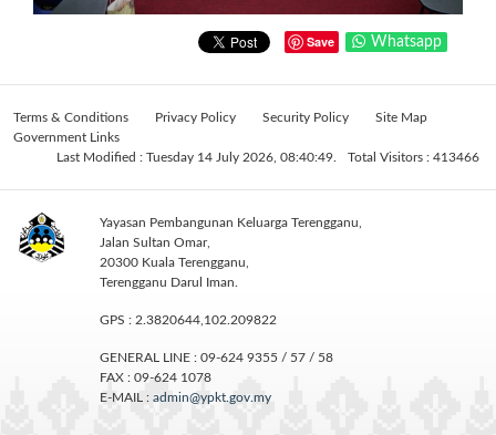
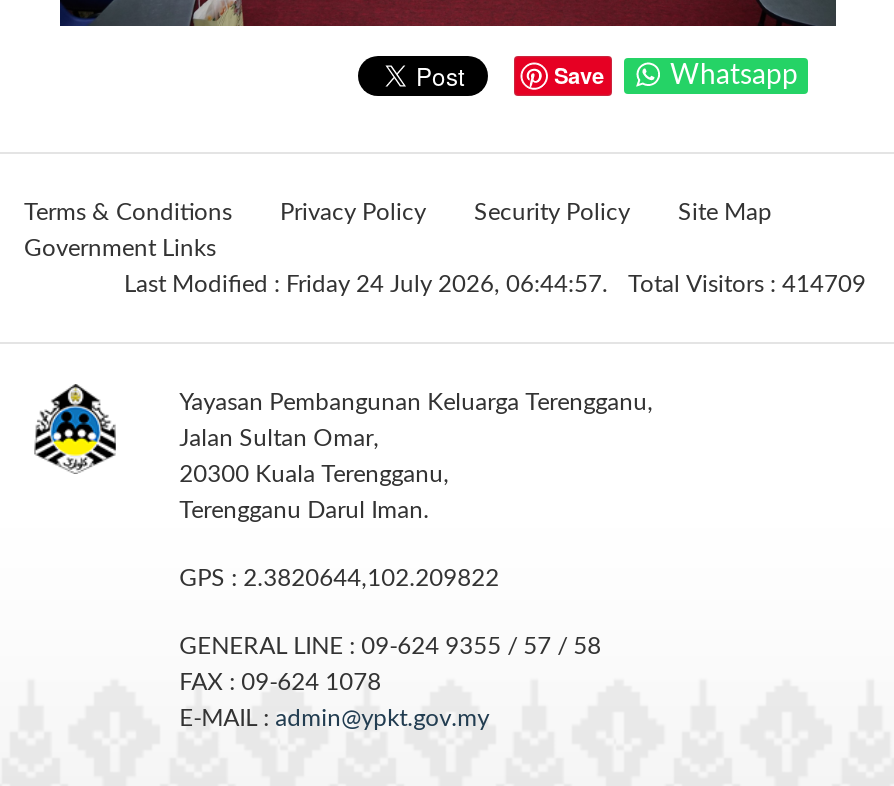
- Last Modified : Tuesday 14 July 2026, 08:40:49.
+ Last Modified : Friday 24 July 2026, 06:44:57.

- Total Visitors : 413466
+ Total Visitors : 414709
